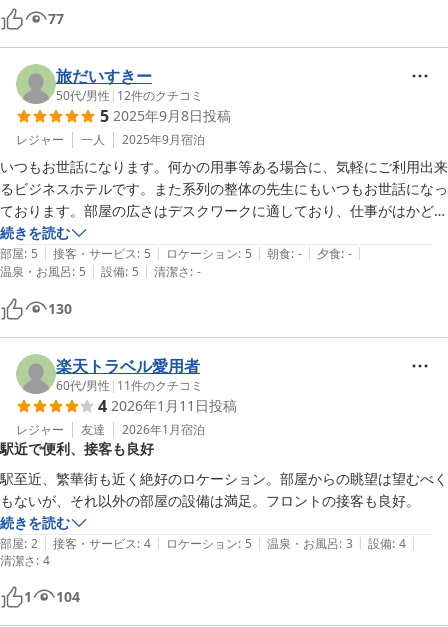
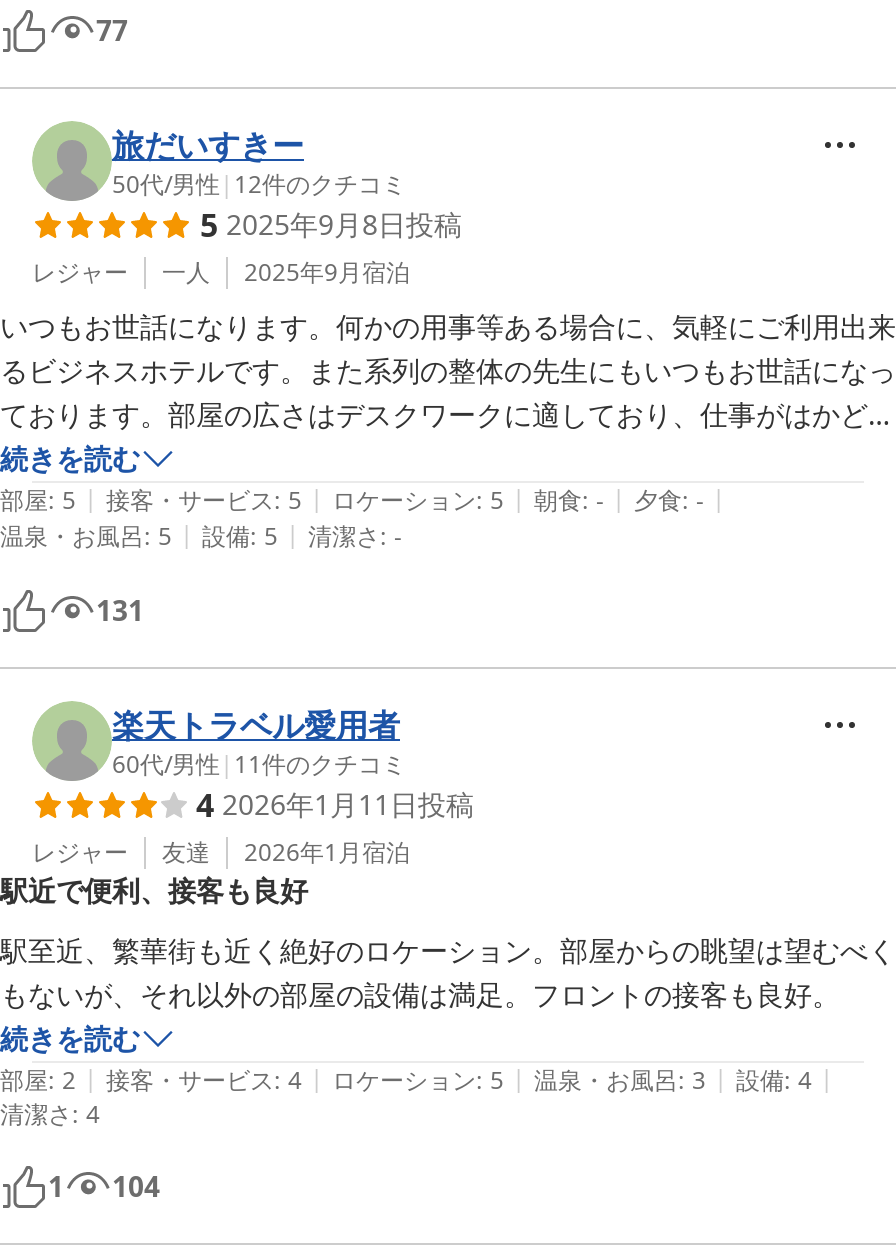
- 130
+ 131
